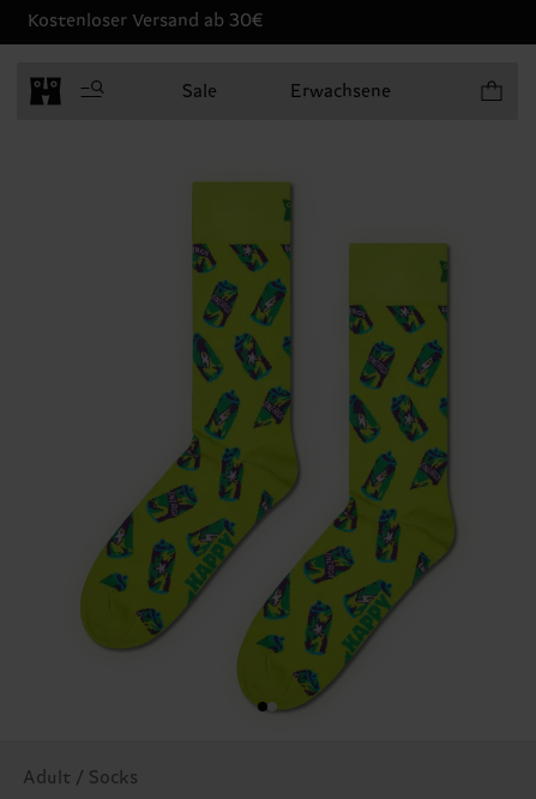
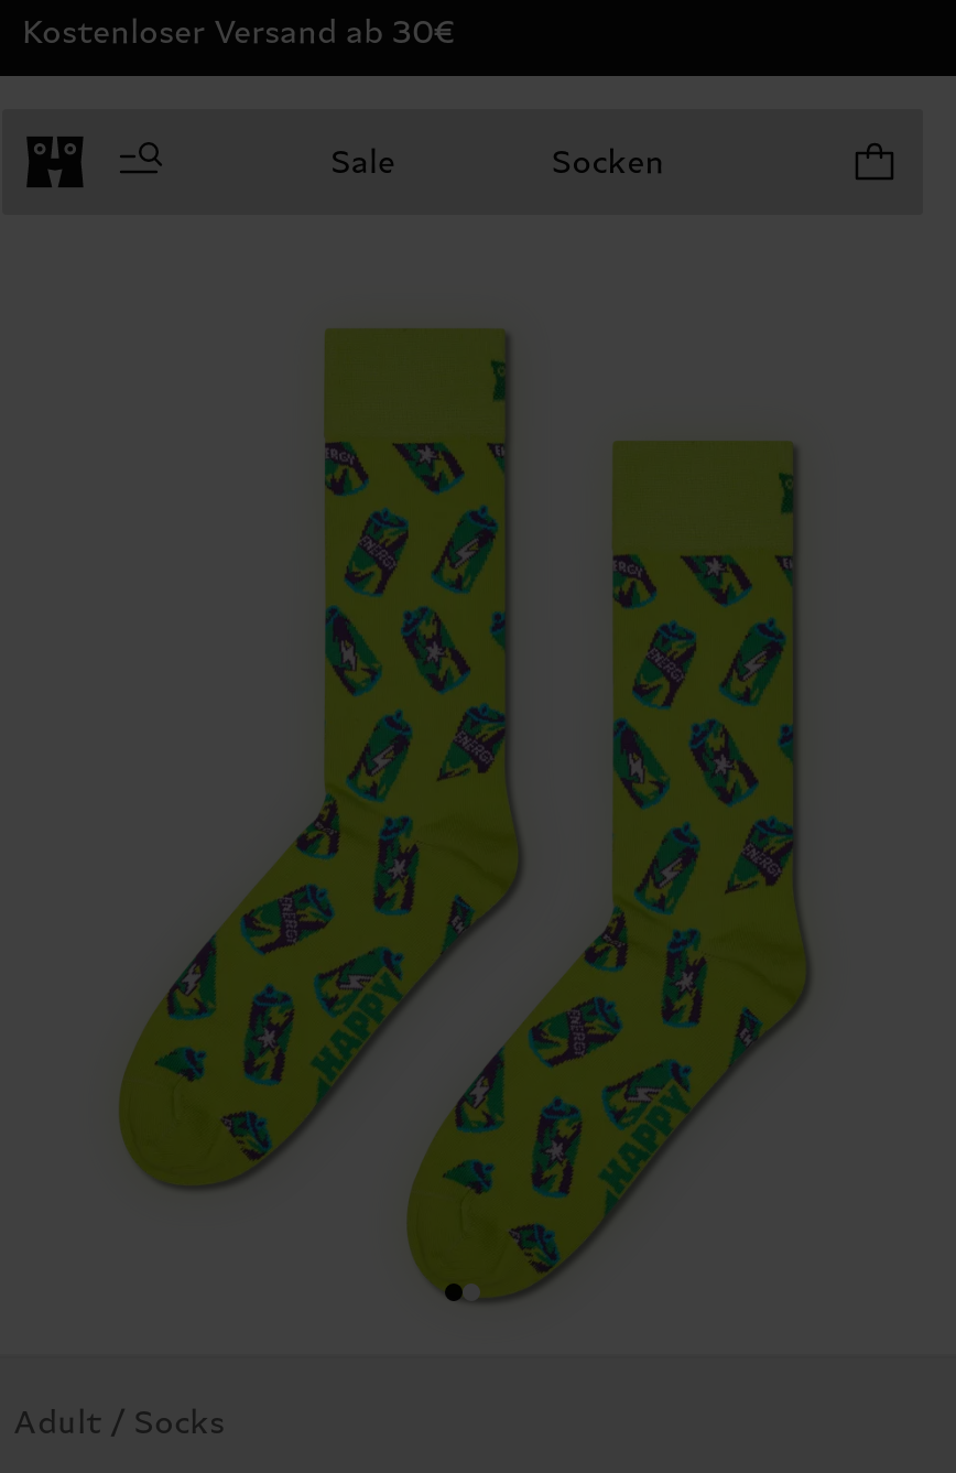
- Erwachsene
+ Socken
